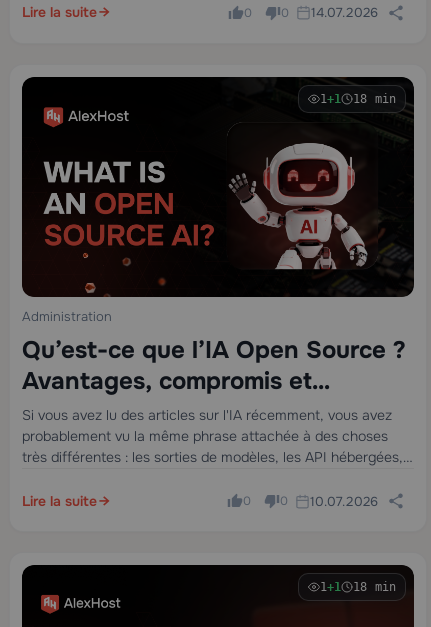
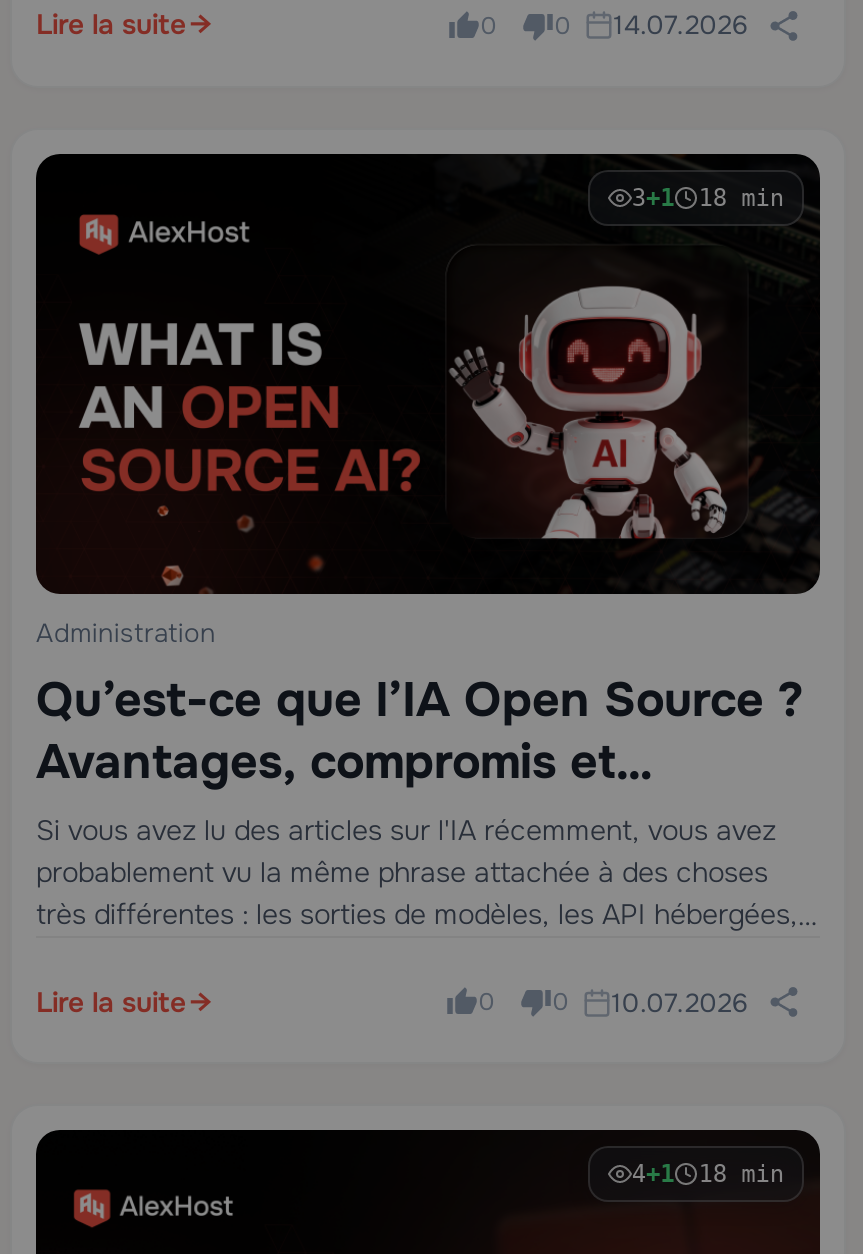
- 1+1 18 min
+ 3+1 18 min

- 1+1 18 min
+ 4+1 18 min
